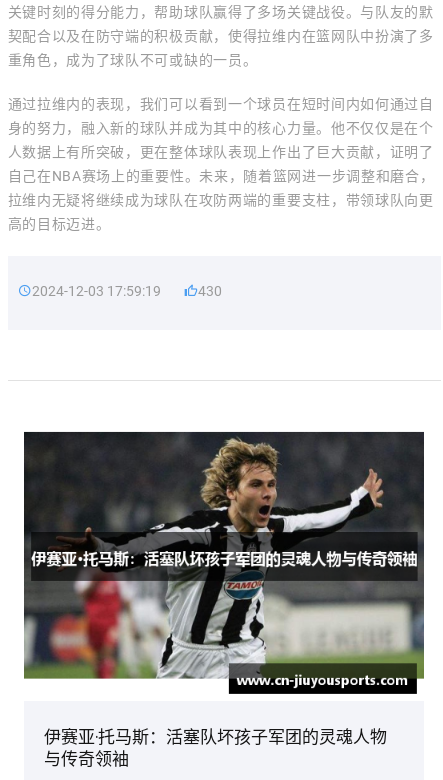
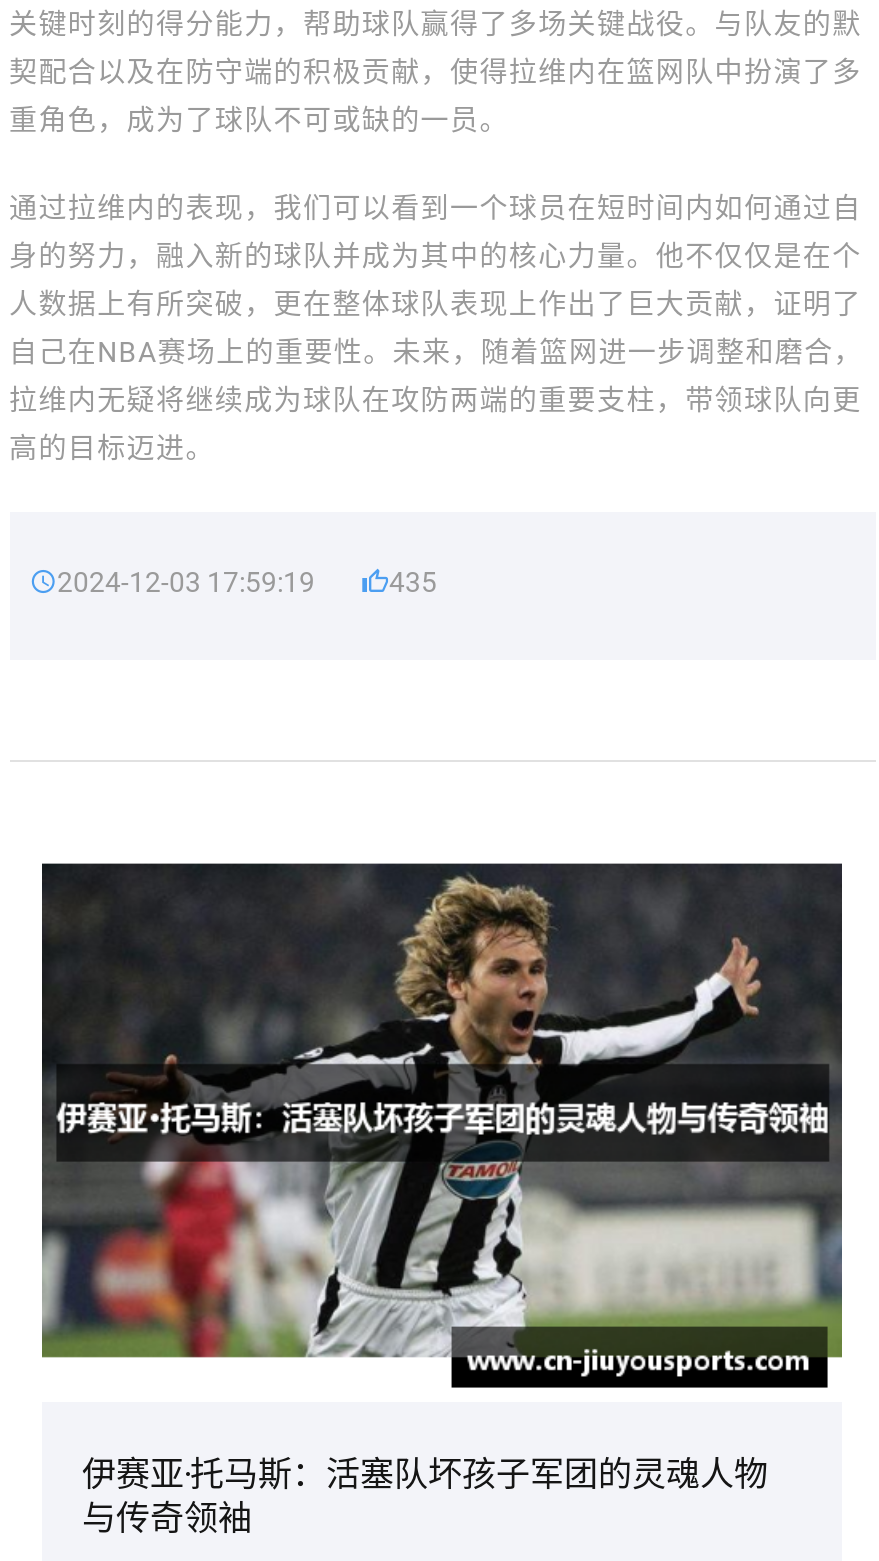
- 430
+ 435
